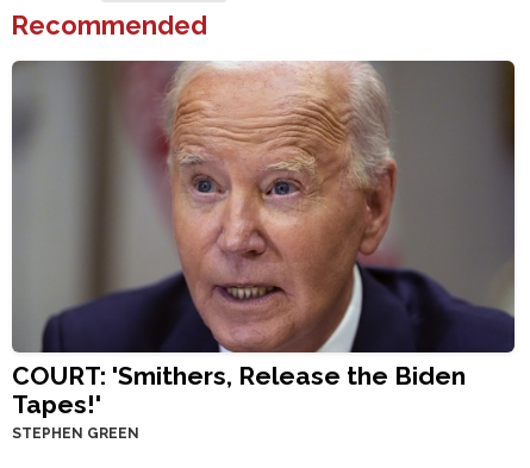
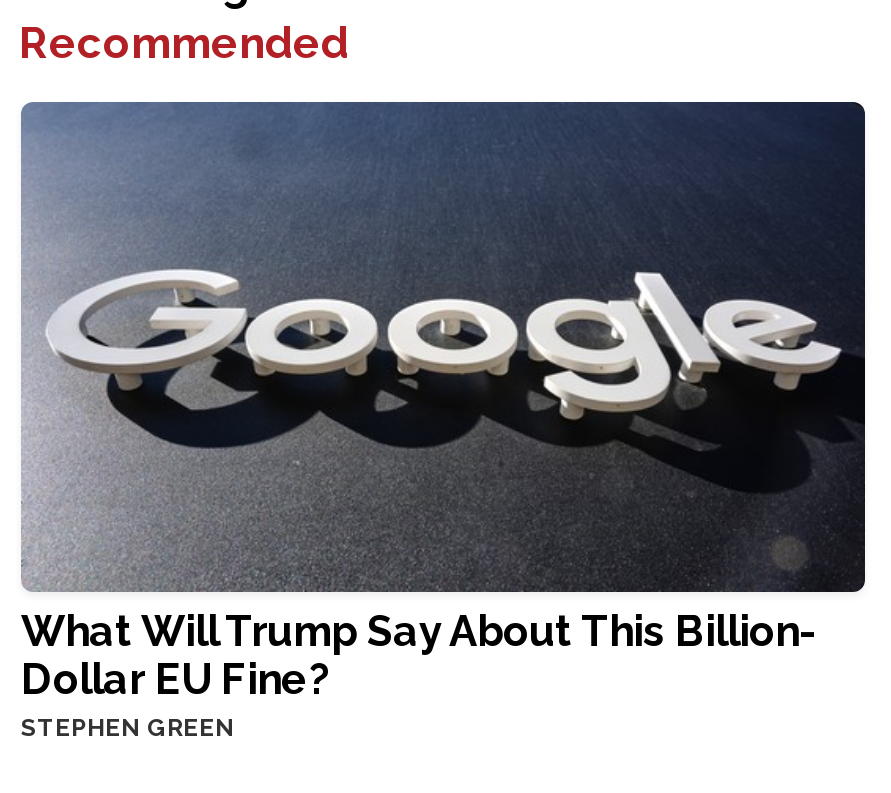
- [image]
- COURT: 'Smithers, Release the Biden
- Tapes!'
+ [image]
+ What Will Trump Say About This Billion-
+ Dollar EU Fine?
